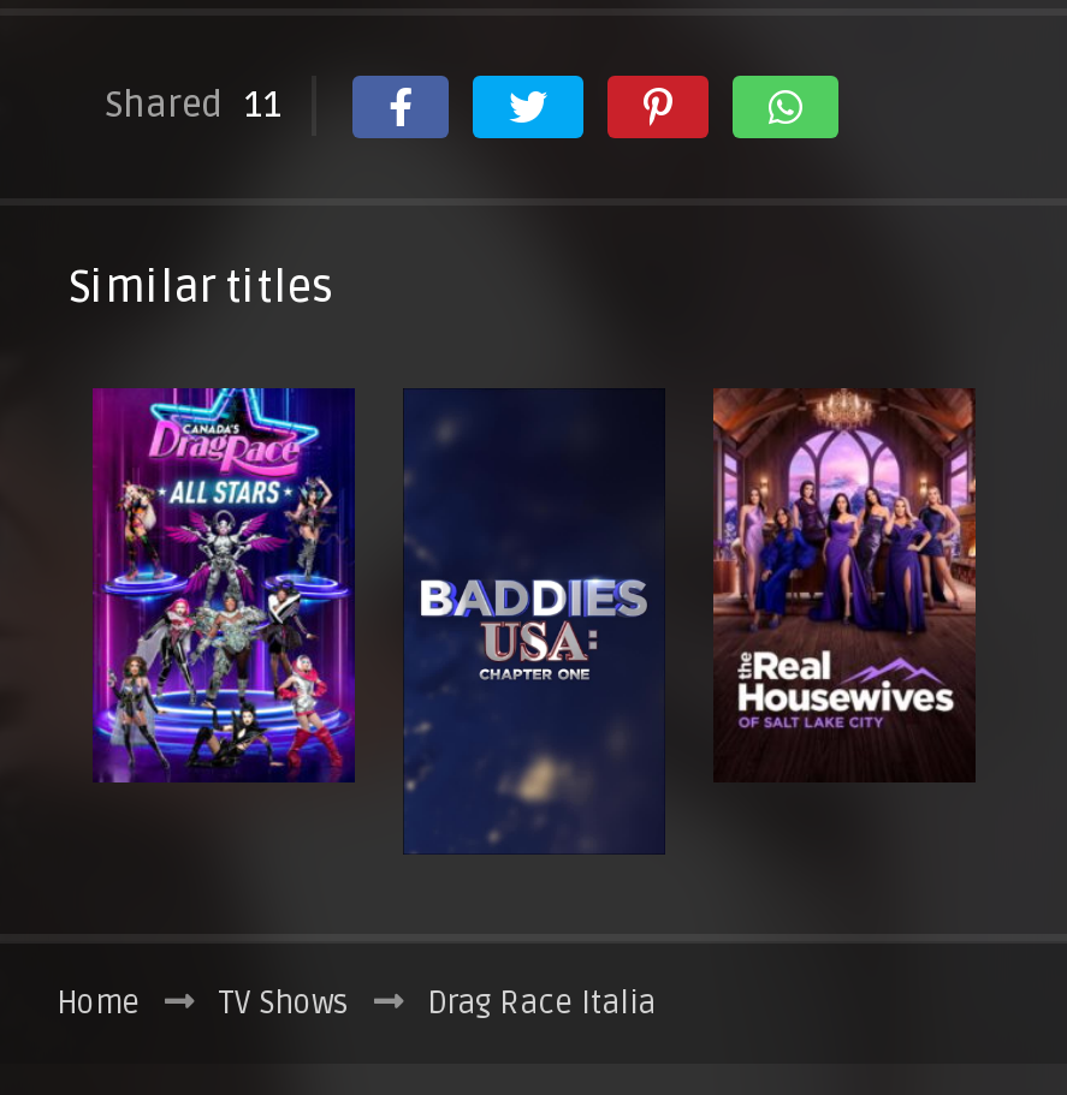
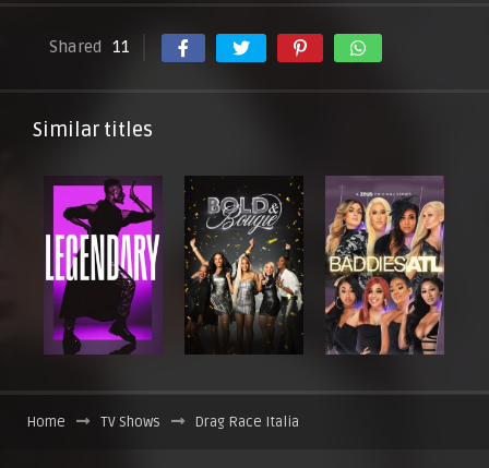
- [image]
+ [image]

- [image]
+ [image]

- [image]
+ [image]
